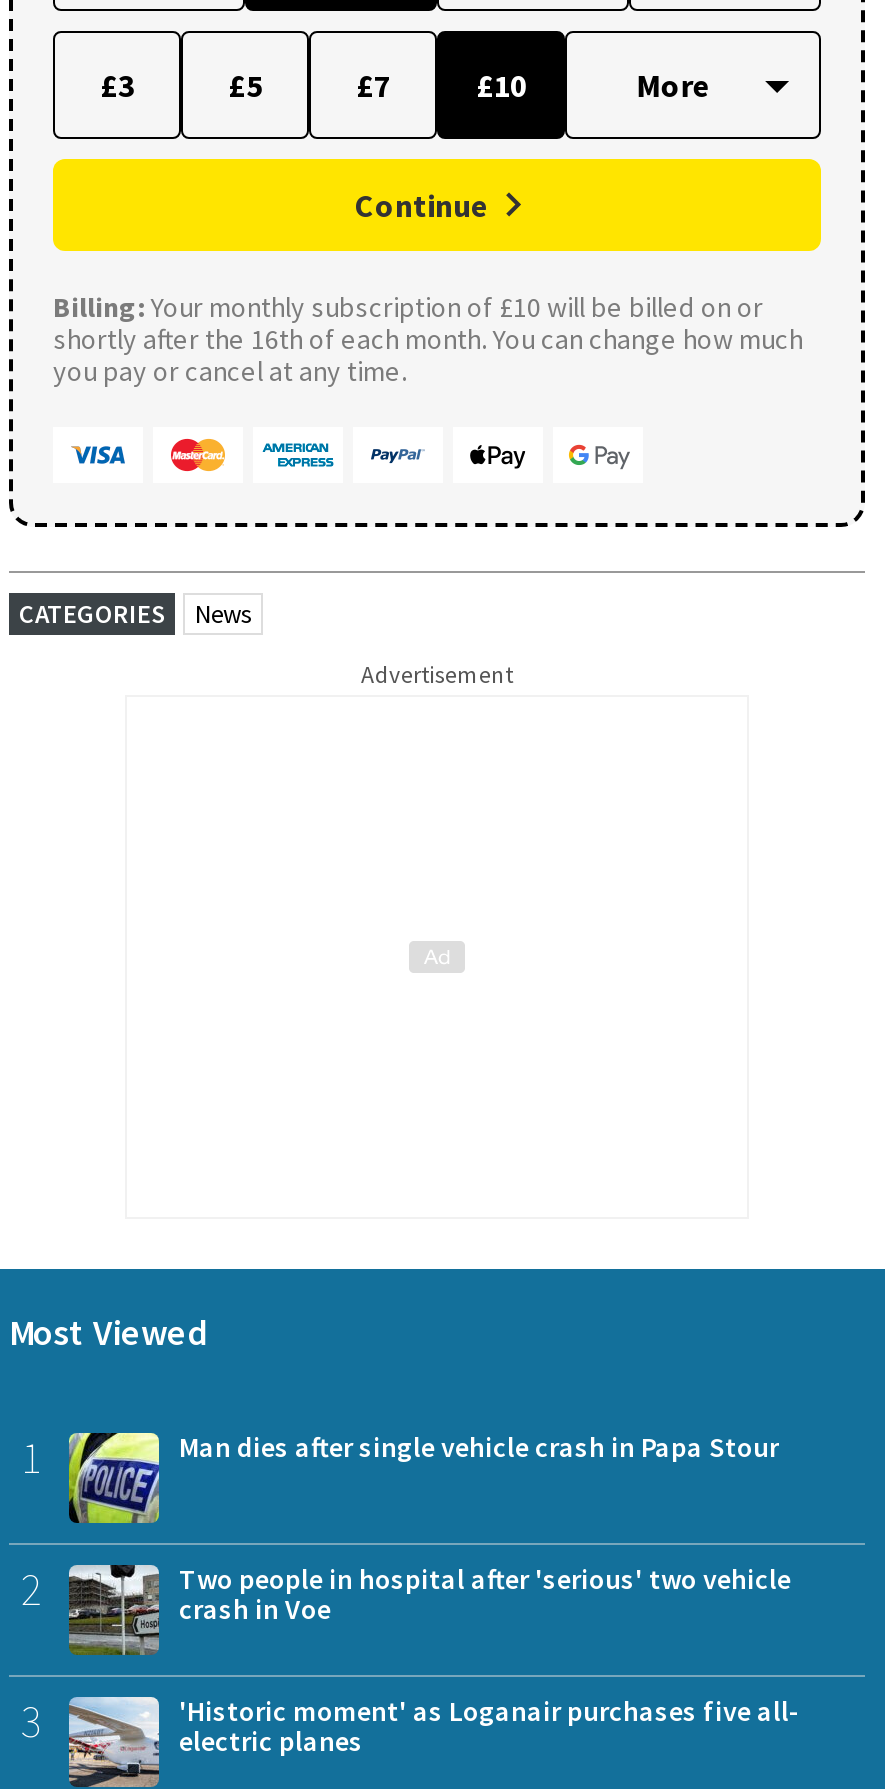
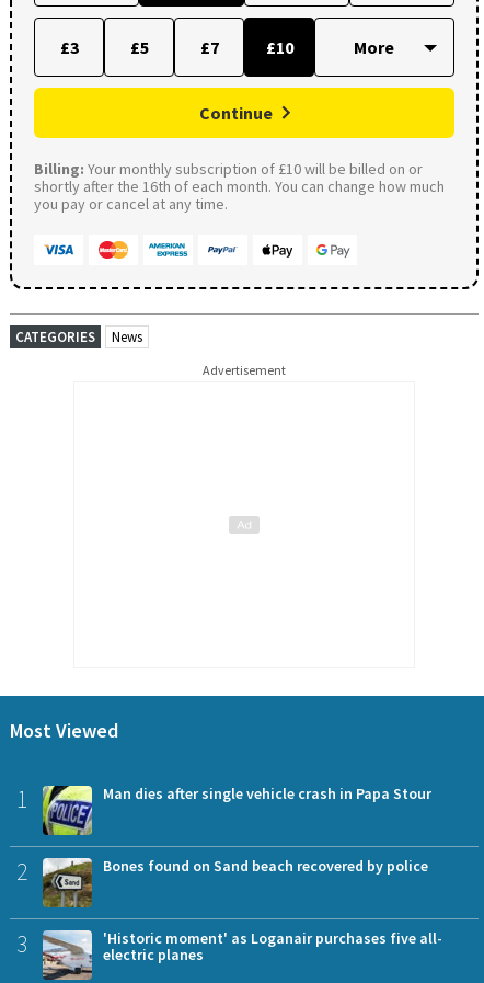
- [image]
- Two people in hospital after 'serious' two vehicle
- crash in Voe
+ [image]
+ Bones found on Sand beach recovered by police
